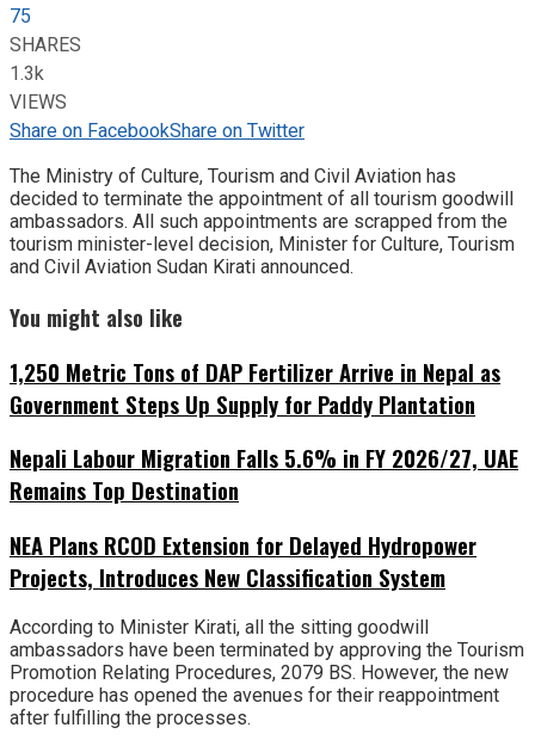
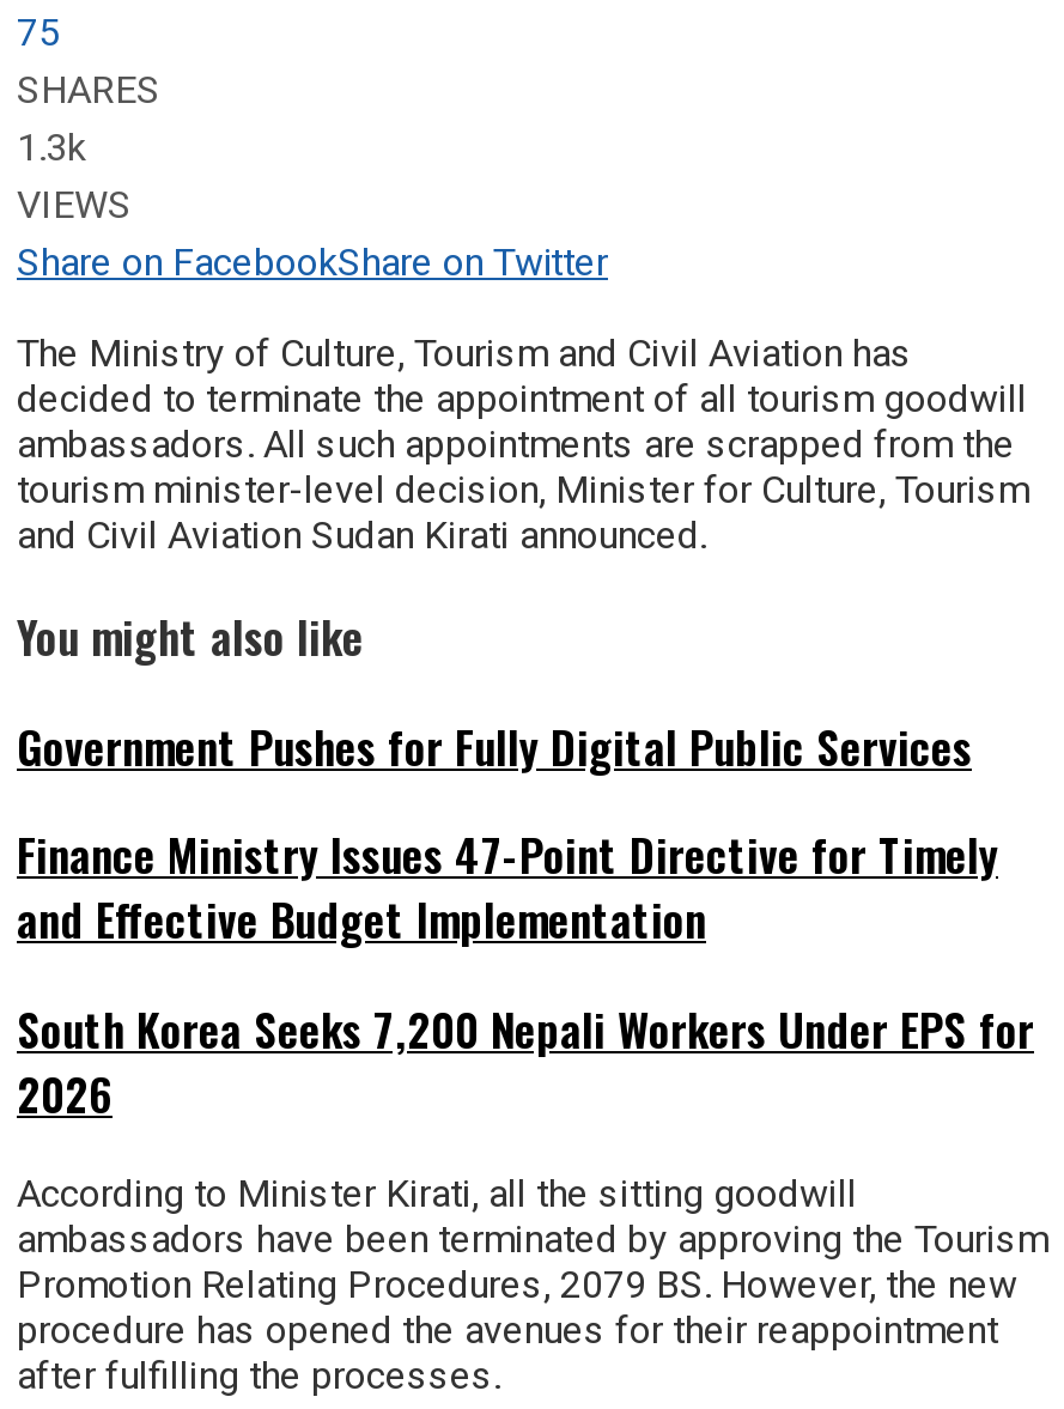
- 1,250 Metric Tons of DAP Fertilizer Arrive in Nepal as
- Government Steps Up Supply for Paddy Plantation
+ Government Pushes for Fully Digital Public Services

- Nepali Labour Migration Falls 5.6% in FY 2026/27, UAE
- Remains Top Destination
+ Finance Ministry Issues 47-Point Directive for Timely
+ and Effective Budget Implementation

- NEA Plans RCOD Extension for Delayed Hydropower
- Projects, Introduces New Classification System
+ South Korea Seeks 7,200 Nepali Workers Under EPS for
+ 2026
